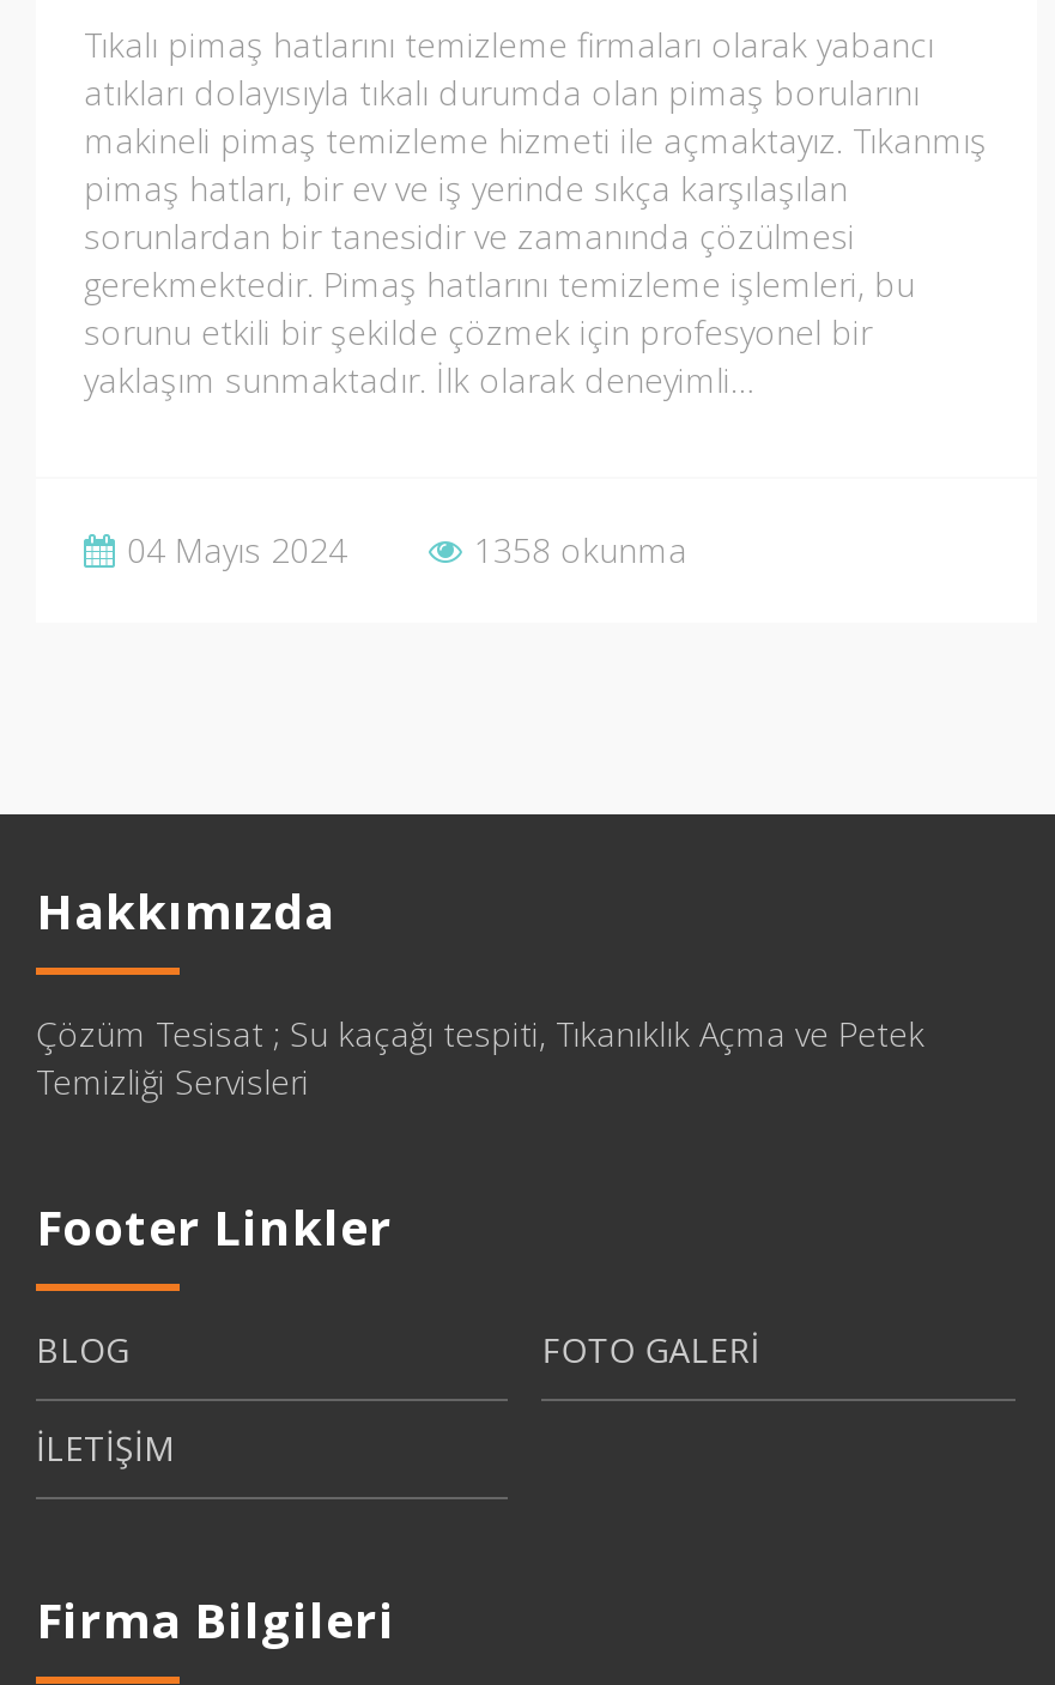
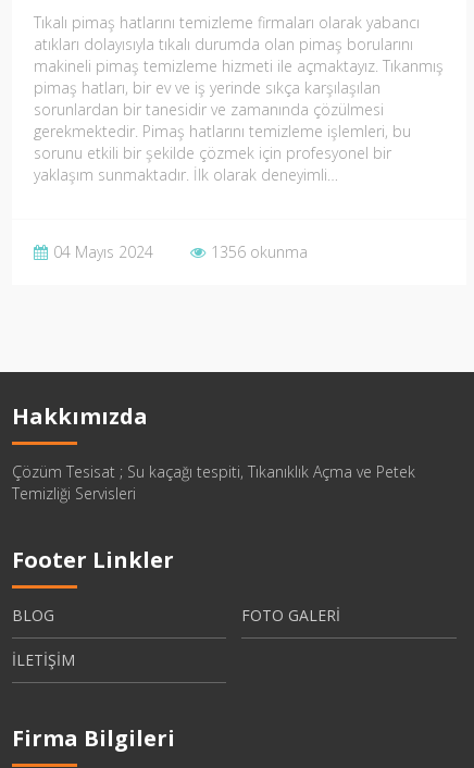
- 1358 okunma
+ 1356 okunma
